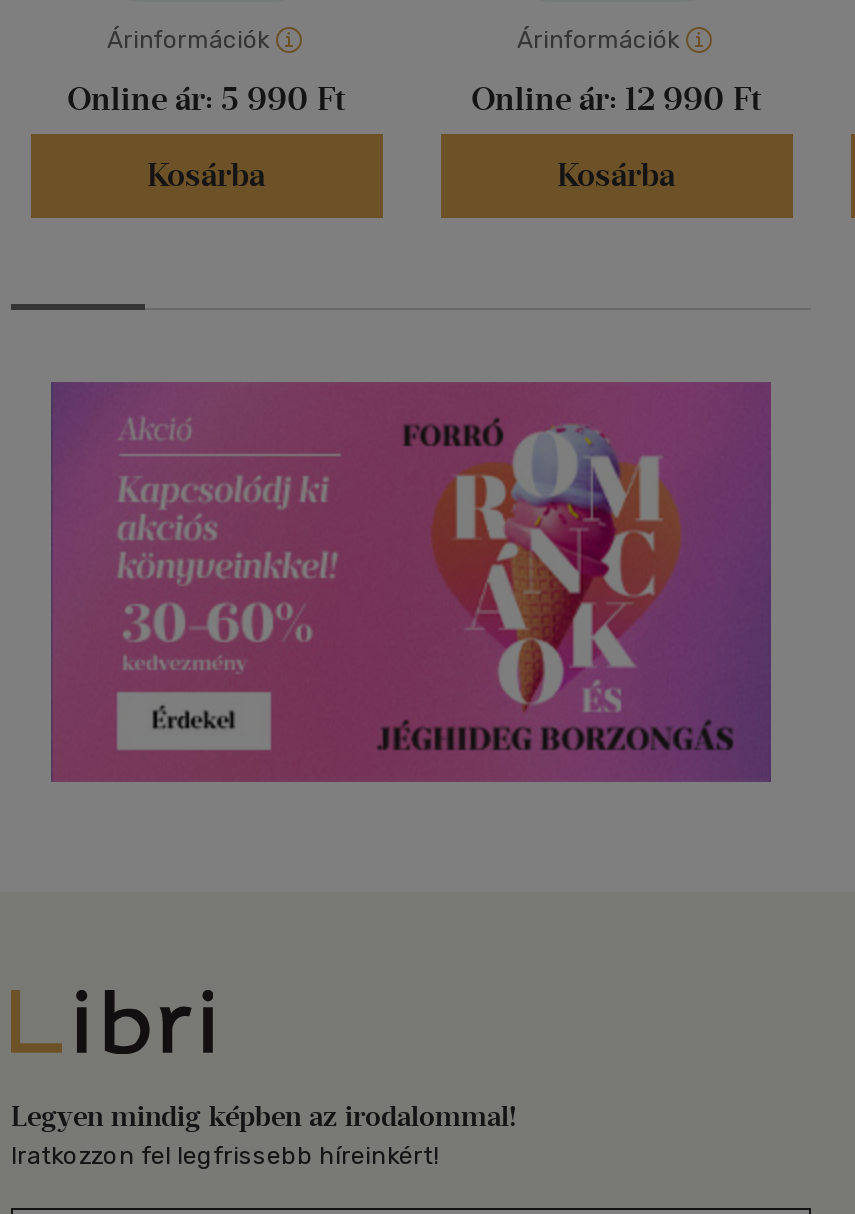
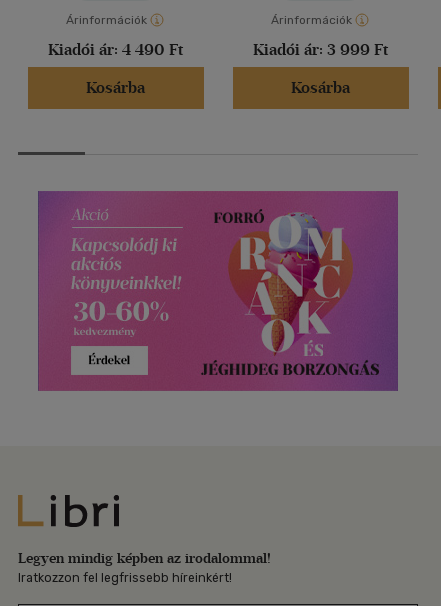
- Online ár: 5 990 Ft
+ Kiadói ár: 4 490 Ft

- Online ár: 12 990 Ft
+ Kiadói ár: 3 999 Ft
